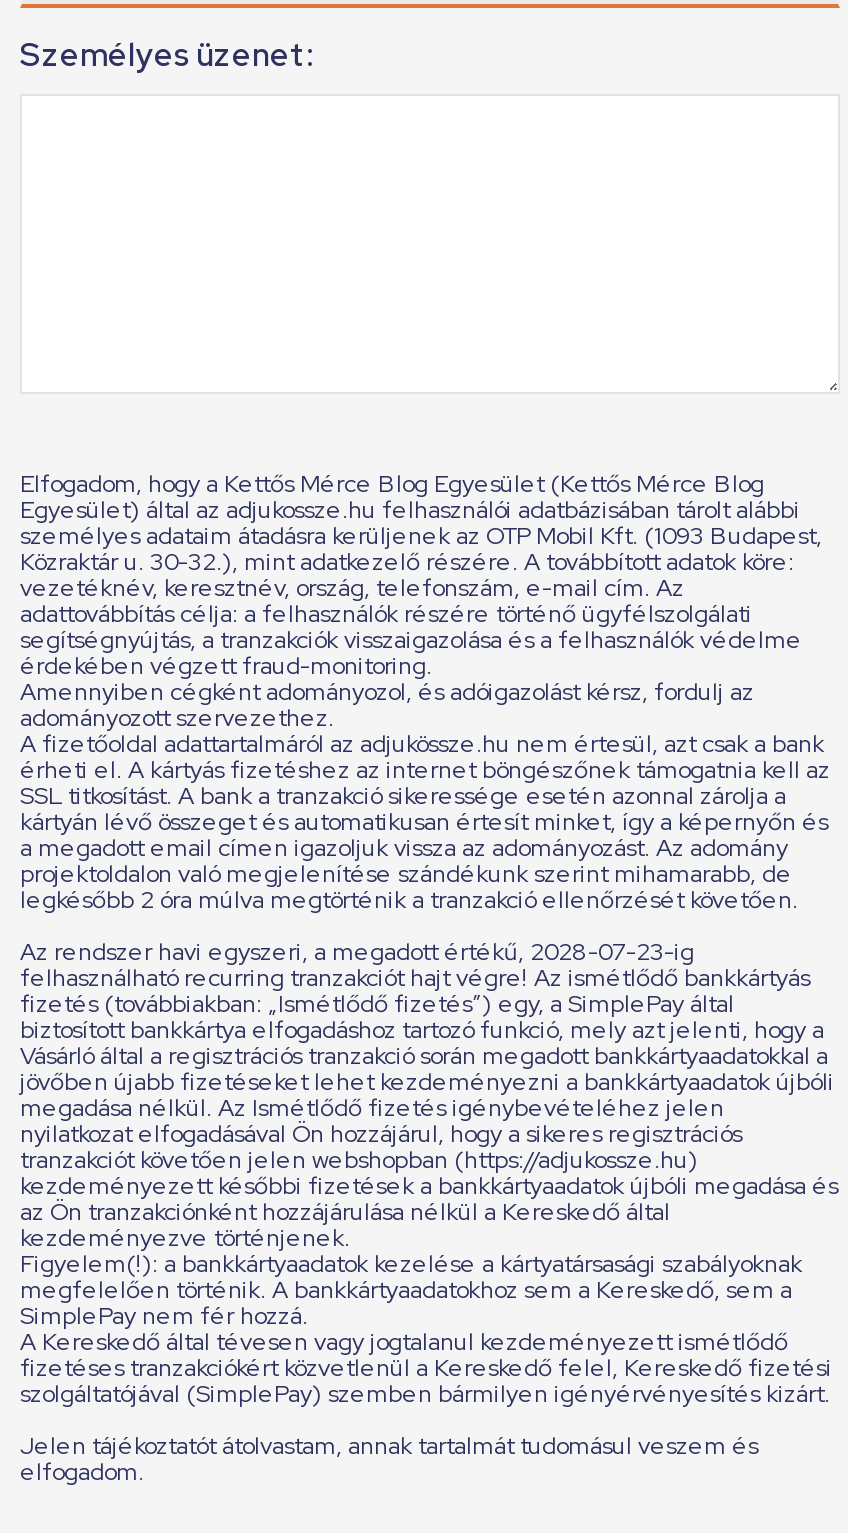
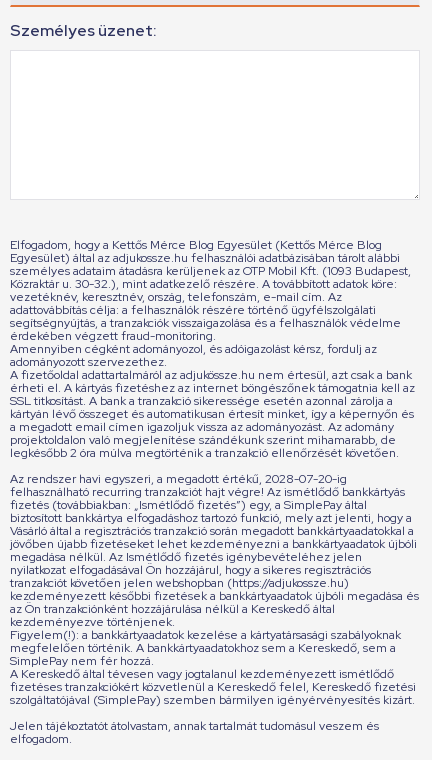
- Az rendszer havi egyszeri, a megadott értékű, 2028-07-23-ig
+ Az rendszer havi egyszeri, a megadott értékű, 2028-07-20-ig
